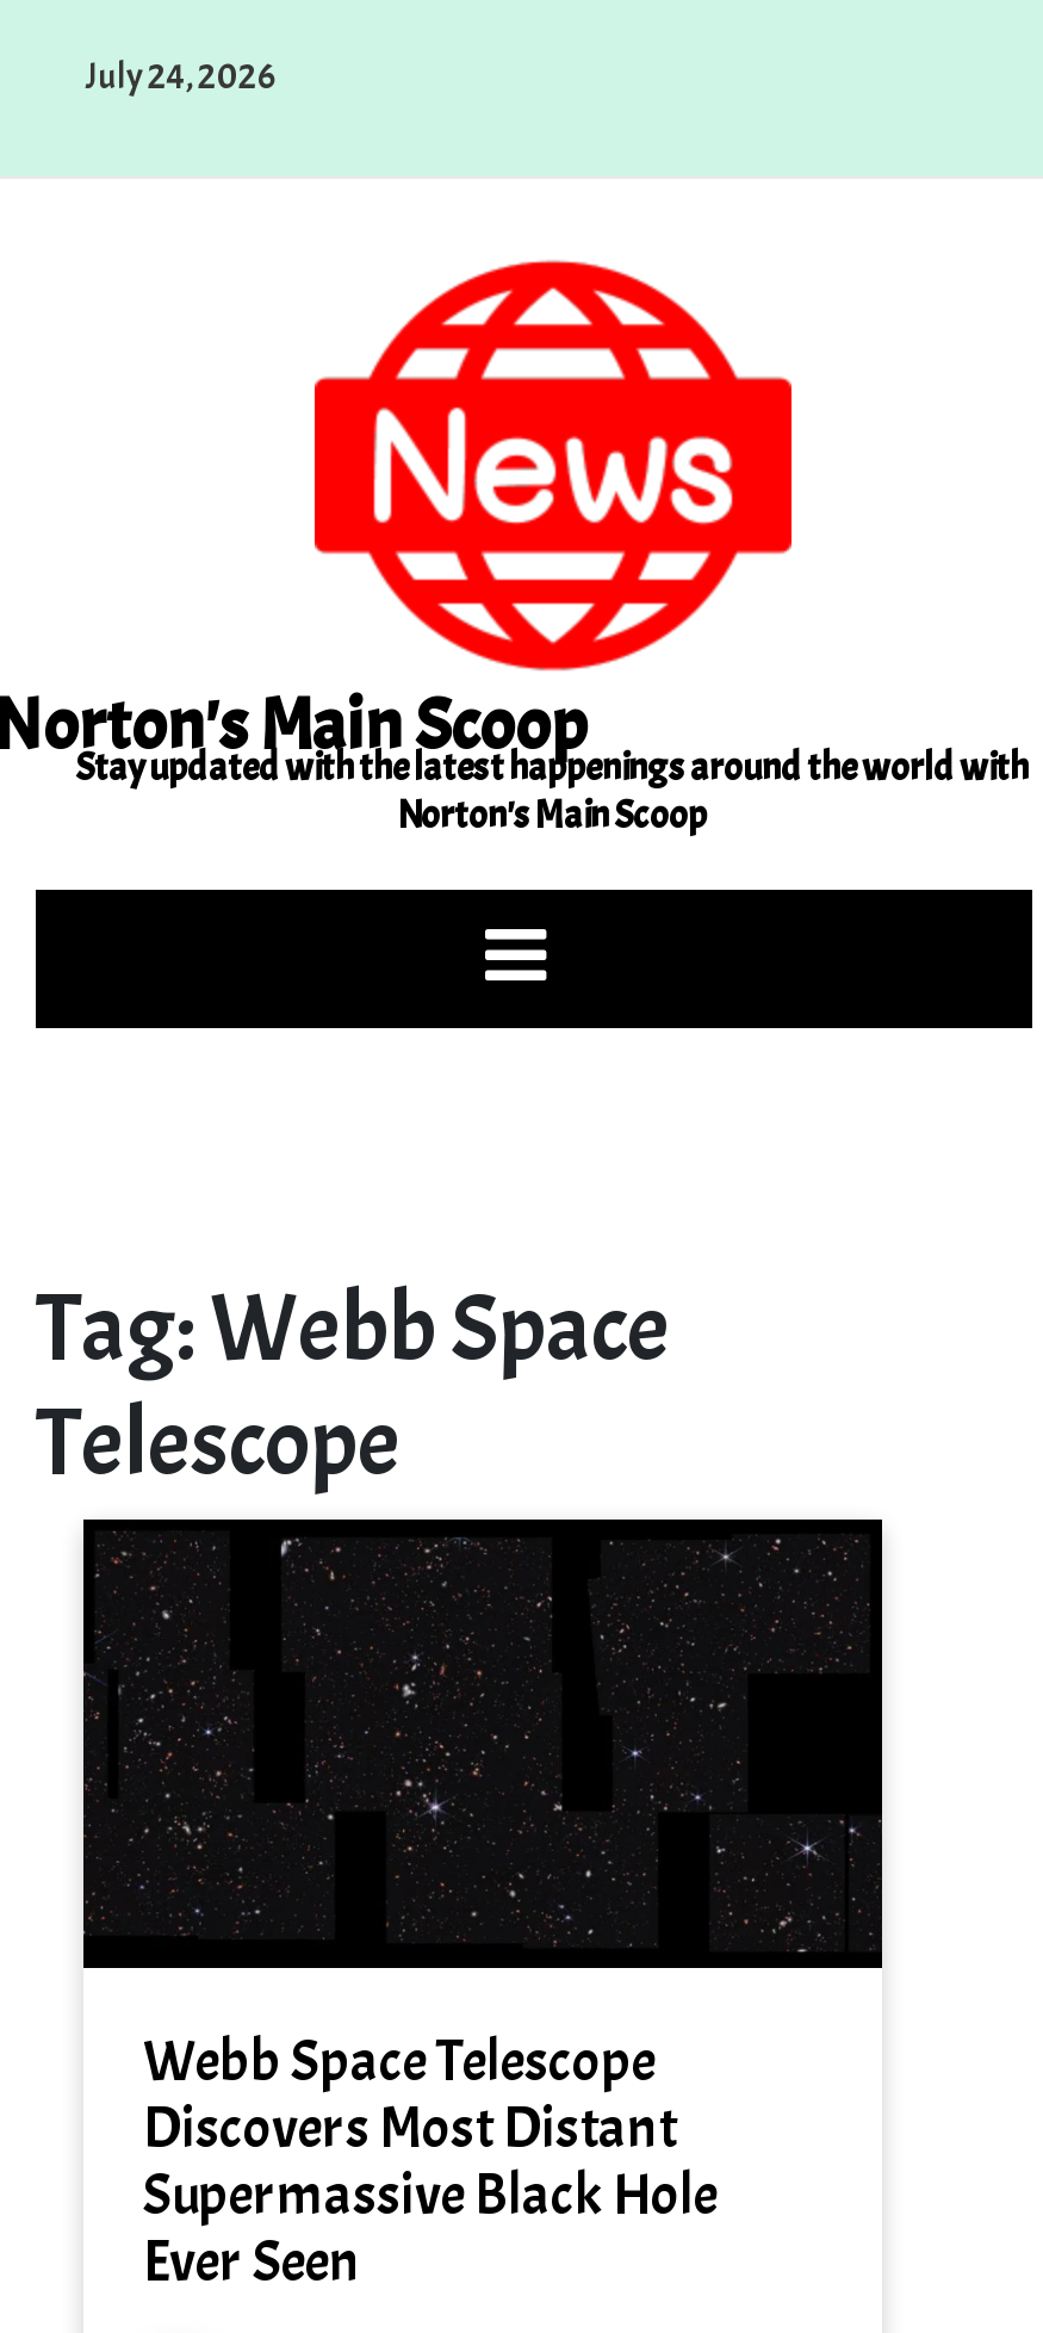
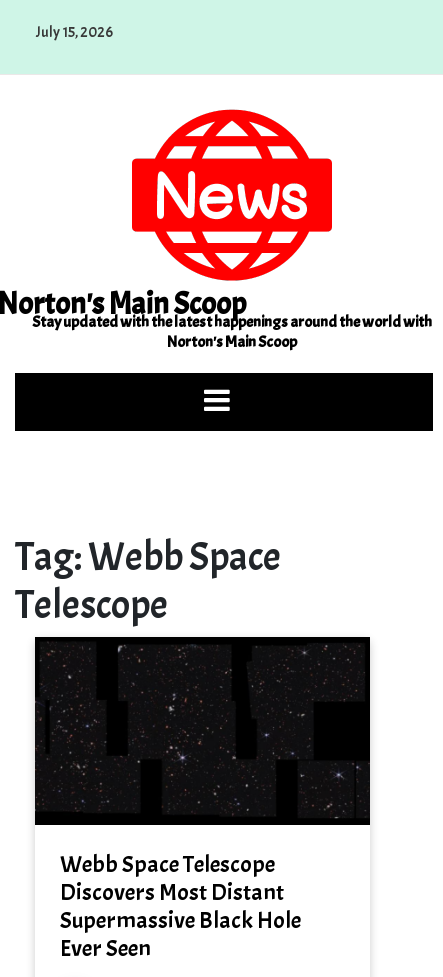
- July 24, 2026
+ July 15, 2026
